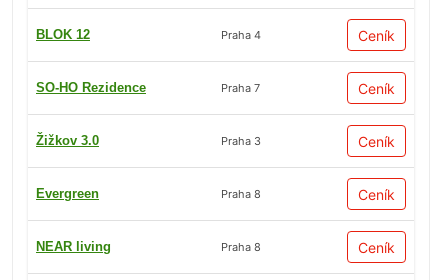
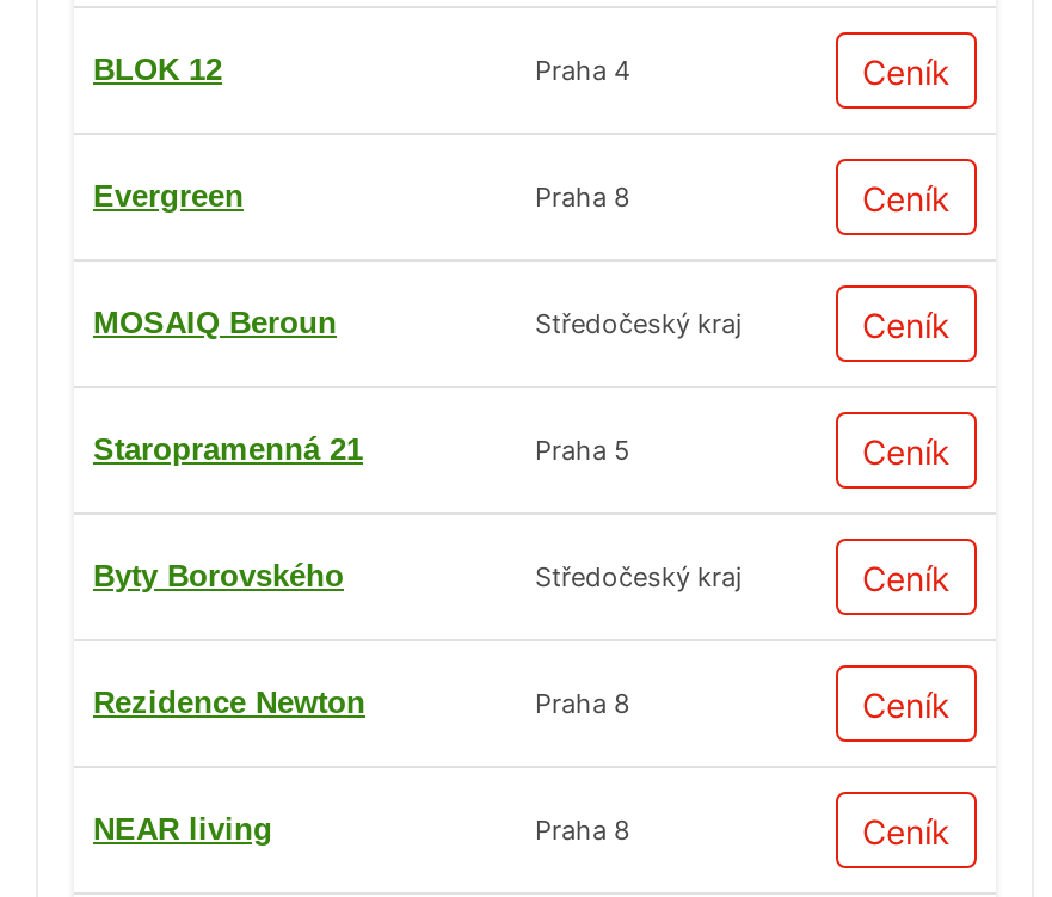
- SO-HO Rezidence
- Praha 7
+ Evergreen
+ Praha 8

- Žižkov 3.0
- Praha 3
+ MOSAIQ Beroun
+ Středočeský kraj

- Evergreen
+ Staropramenná 21
+ Praha 5
+ Ceník
+ Byty Borovského
+ Středočeský kraj
+ Ceník
+ Rezidence Newton
